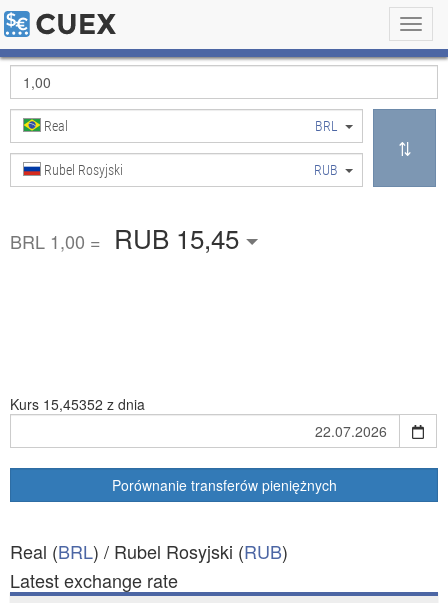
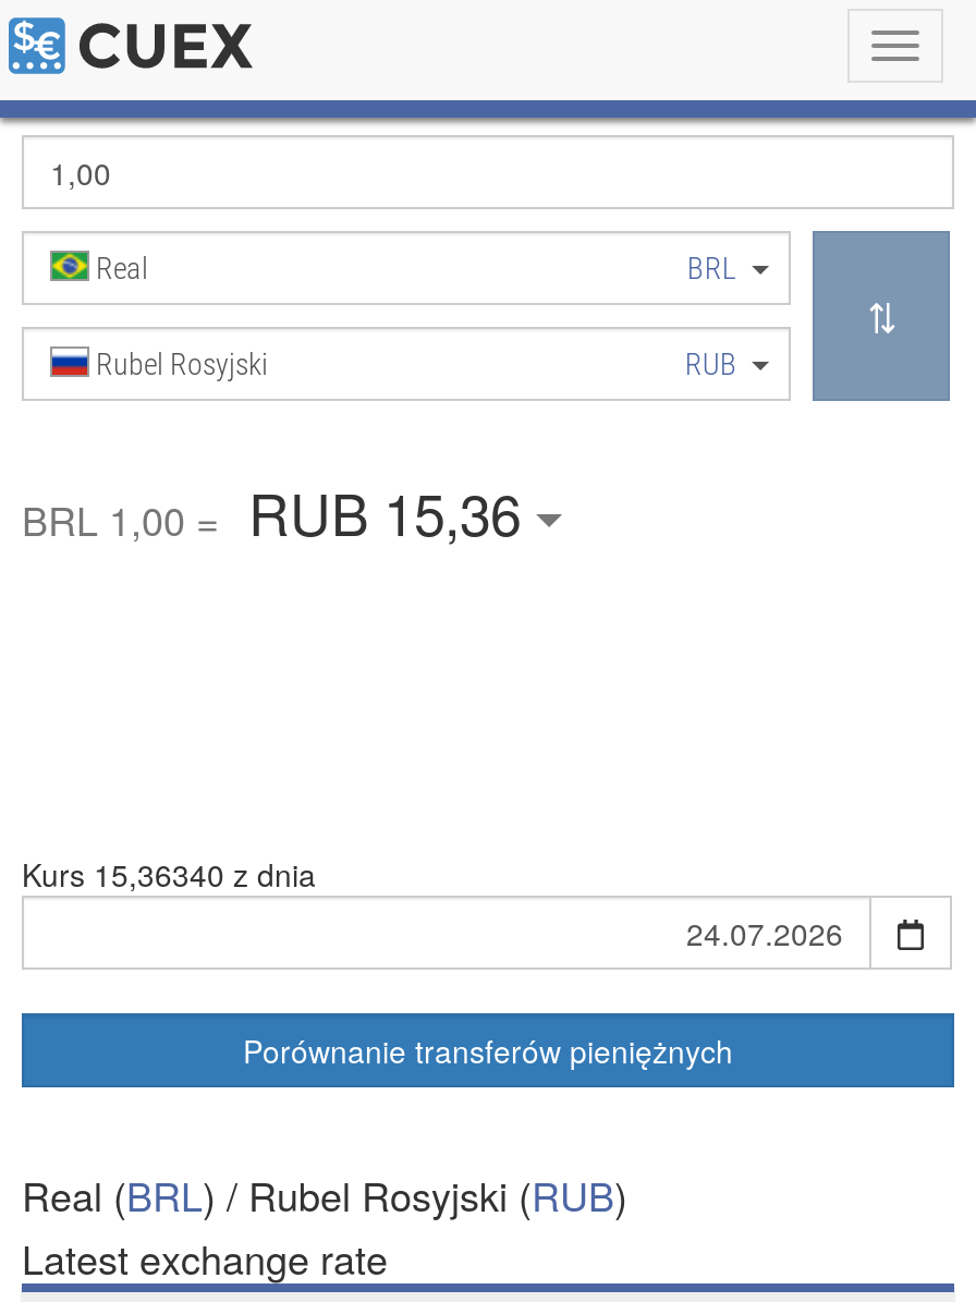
- BRL 1,00 = RUB 15,45
+ BRL 1,00 = RUB 15,36

- Kurs 15,45352 z dnia
+ Kurs 15,36340 z dnia
